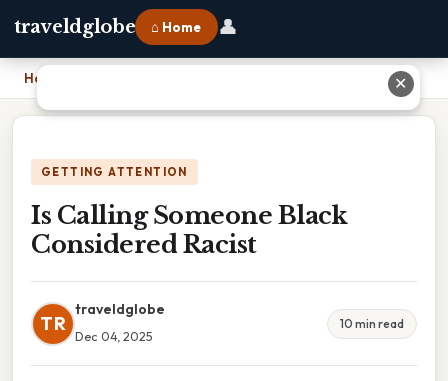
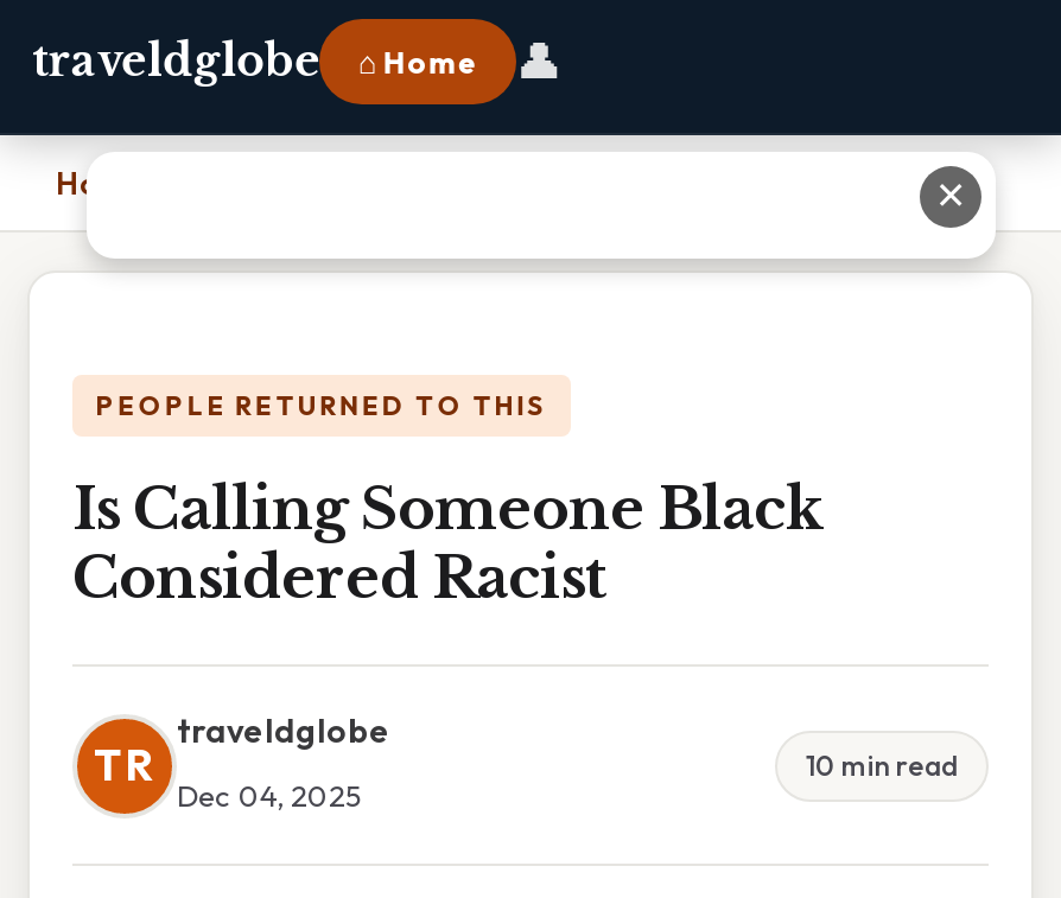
- GETTING ATTENTION
+ PEOPLE RETURNED TO THIS
